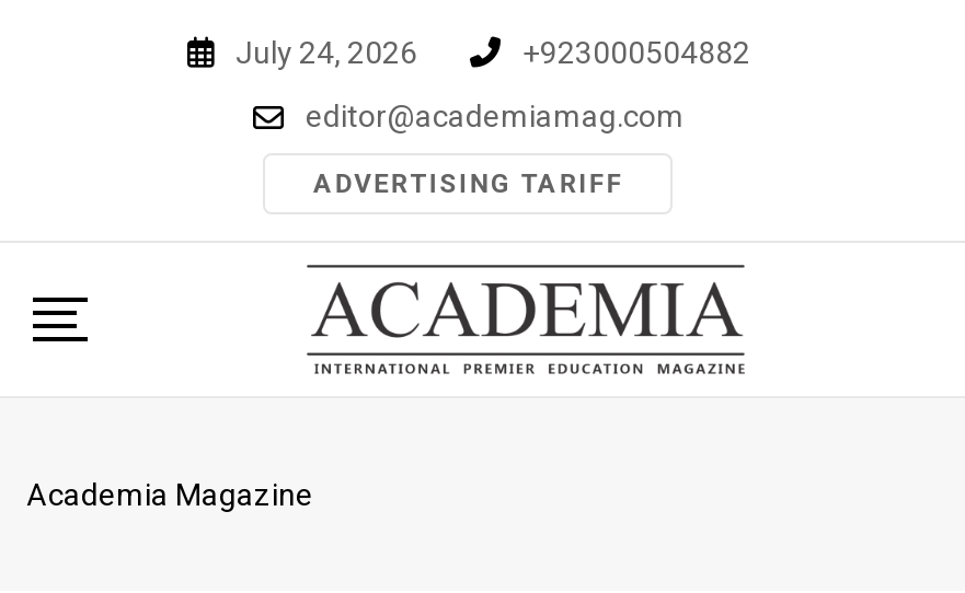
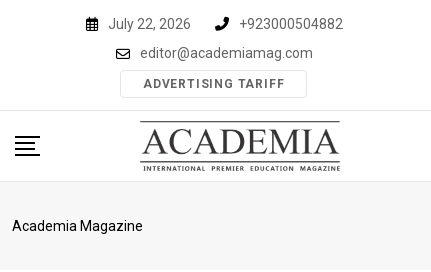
- July 24, 2026
+ July 22, 2026
